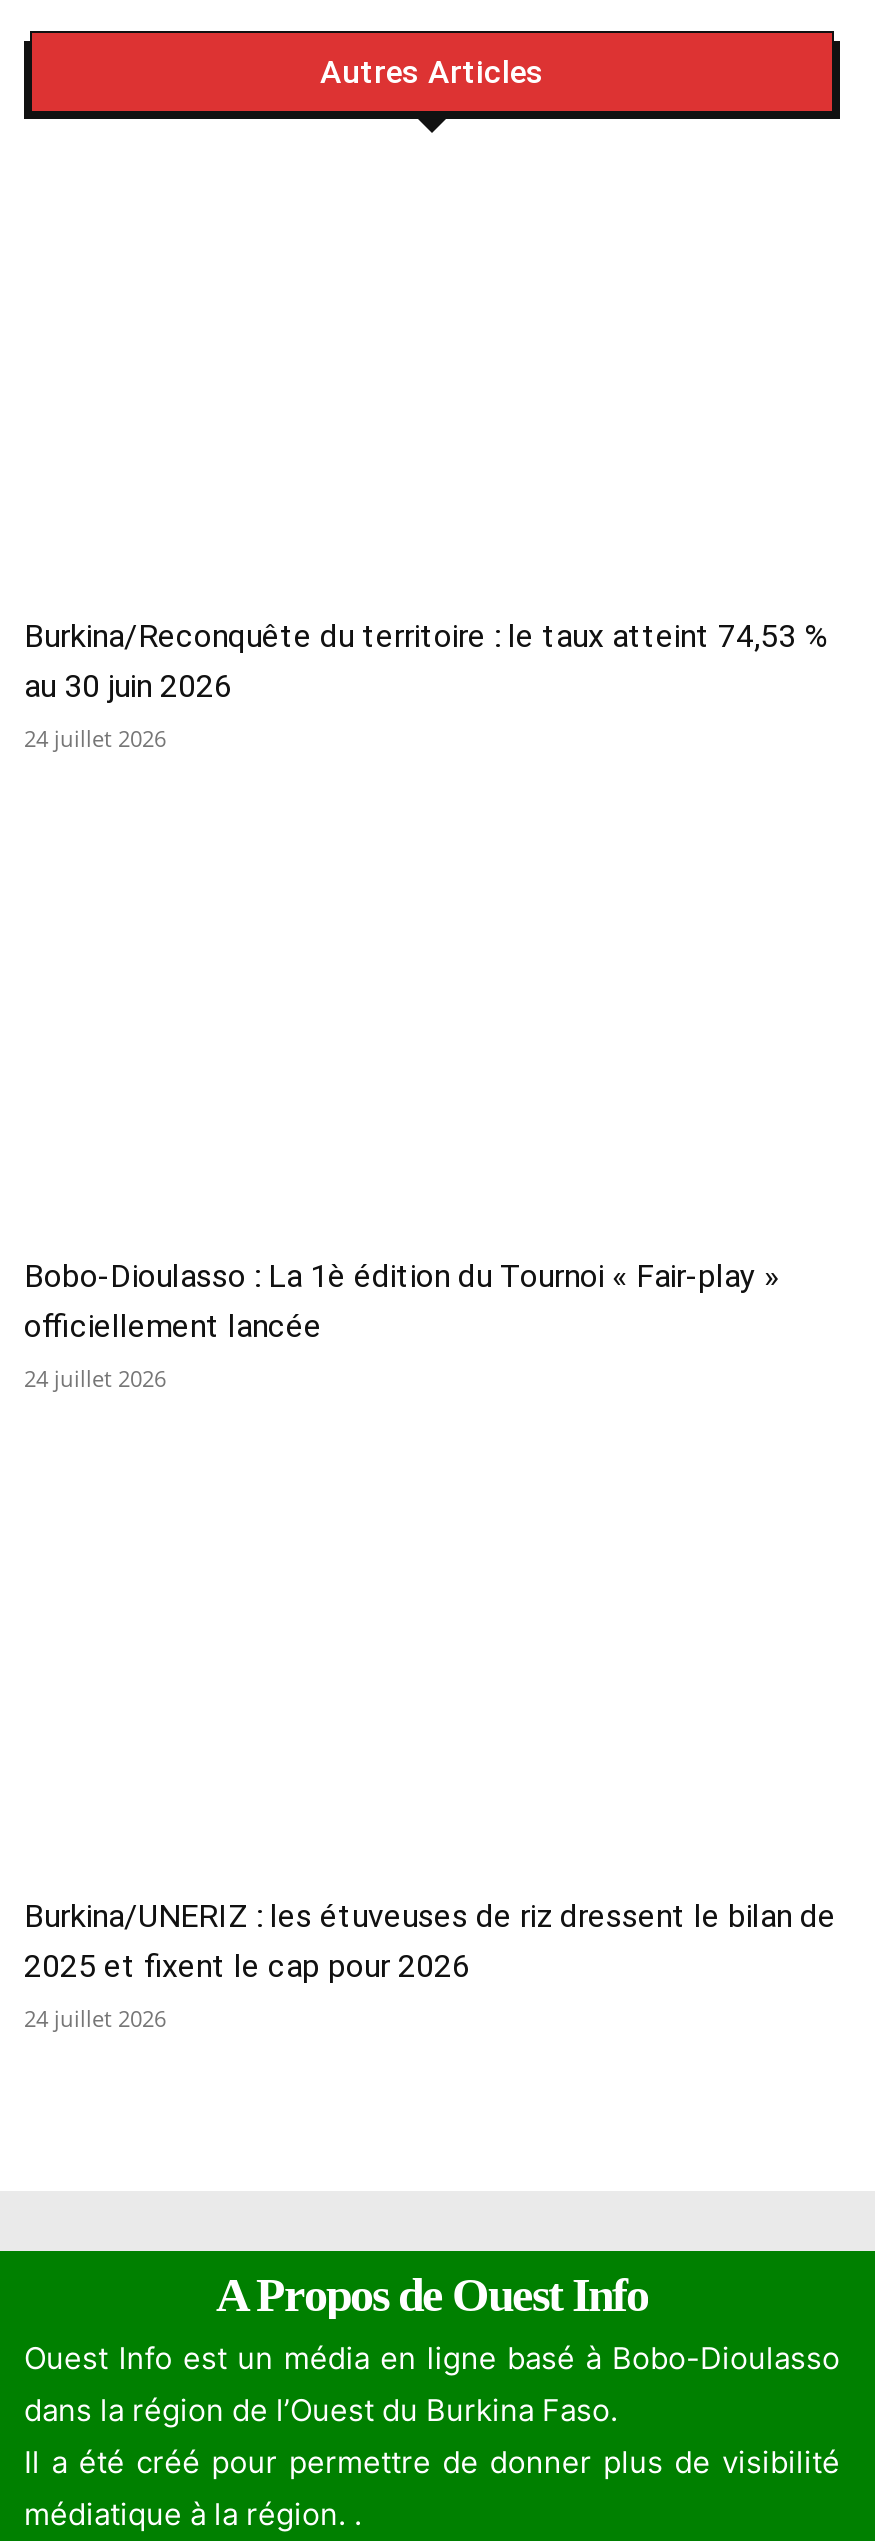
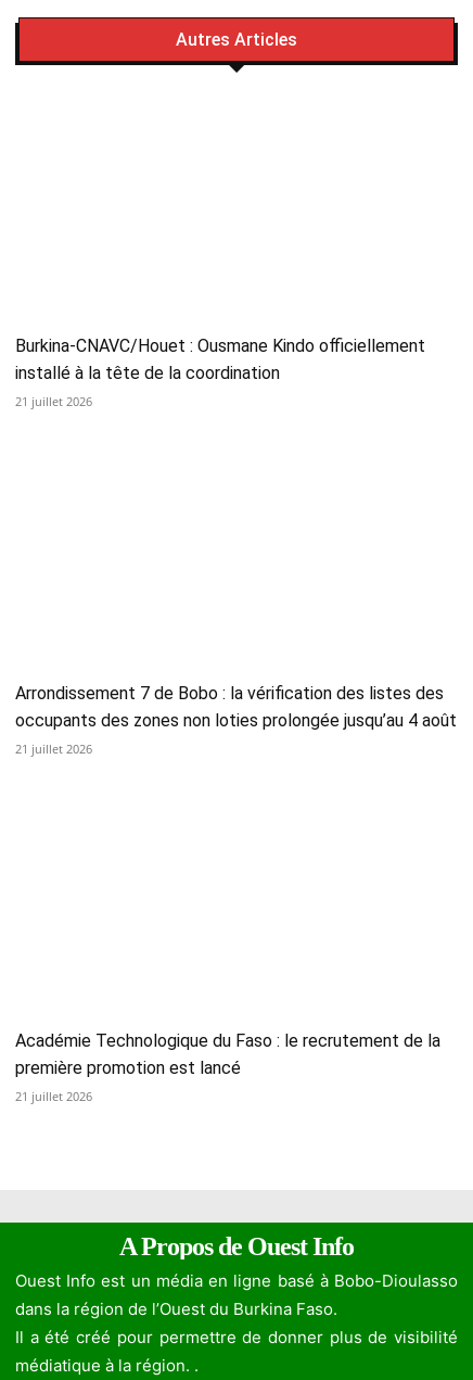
- Burkina/Reconquête du territoire : le taux atteint 74,53 %
- au 30 juin 2026
+ Burkina-CNAVC/Houet : Ousmane Kindo officiellement
+ installé à la tête de la coordination

- 24 juillet 2026
+ 21 juillet 2026

- Bobo-Dioulasso : La 1è édition du Tournoi « Fair-play »
- officiellement lancée
+ Arrondissement 7 de Bobo : la vérification des listes des
+ occupants des zones non loties prolongée jusqu’au 4 août

- 24 juillet 2026
+ 21 juillet 2026

- Burkina/UNERIZ : les étuveuses de riz dressent le bilan de
- 2025 et fixent le cap pour 2026
+ Académie Technologique du Faso : le recrutement de la
+ première promotion est lancé

- 24 juillet 2026
+ 21 juillet 2026
